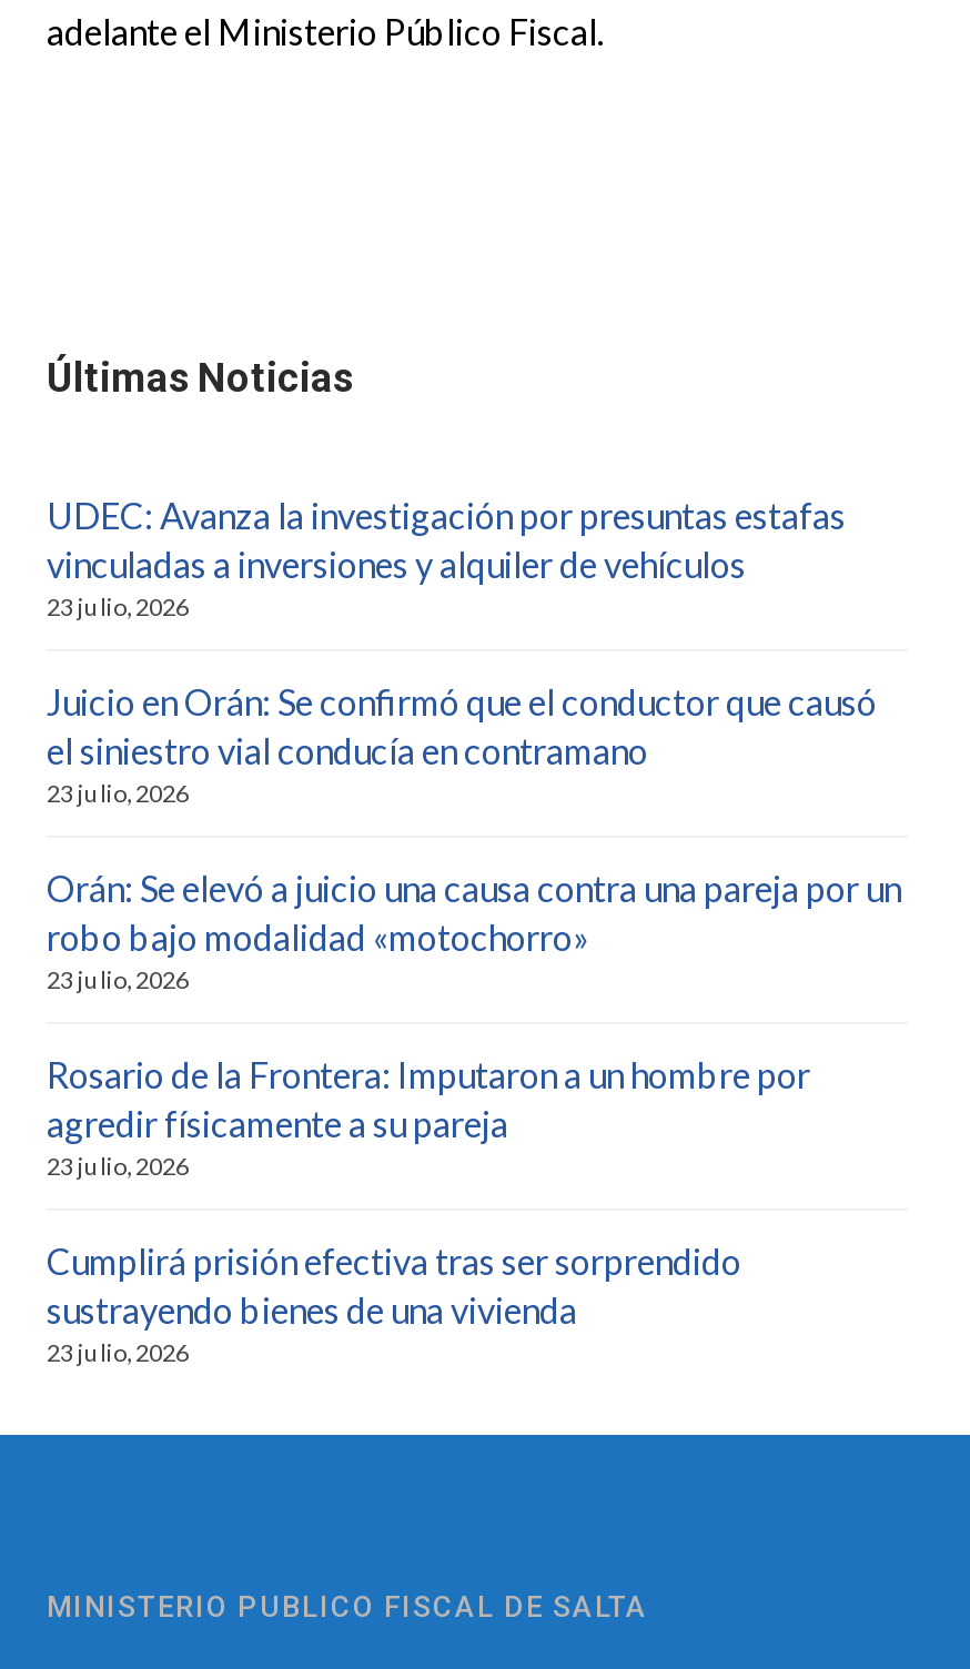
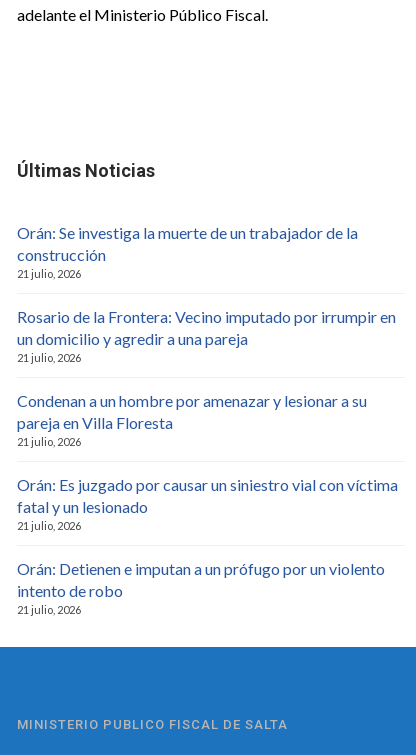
- UDEC: Avanza la investigación por presuntas estafas
- vinculadas a inversiones y alquiler de vehículos
- 23 julio, 2026
+ Orán: Se investiga la muerte de un trabajador de la
+ construcción
+ 21 julio, 2026

- Juicio en Orán: Se confirmó que el conductor que causó
- el siniestro vial conducía en contramano
- 23 julio, 2026
+ Rosario de la Frontera: Vecino imputado por irrumpir en
+ un domicilio y agredir a una pareja
+ 21 julio, 2026

- Orán: Se elevó a juicio una causa contra una pareja por un
- robo bajo modalidad «motochorro»
- 23 julio, 2026
+ Condenan a un hombre por amenazar y lesionar a su
+ pareja en Villa Floresta
+ 21 julio, 2026

- Rosario de la Frontera: Imputaron a un hombre por
- agredir físicamente a su pareja
- 23 julio, 2026
+ Orán: Es juzgado por causar un siniestro vial con víctima
+ fatal y un lesionado
+ 21 julio, 2026

- Cumplirá prisión efectiva tras ser sorprendido
- sustrayendo bienes de una vivienda
- 23 julio, 2026
+ Orán: Detienen e imputan a un prófugo por un violento
+ intento de robo
+ 21 julio, 2026
